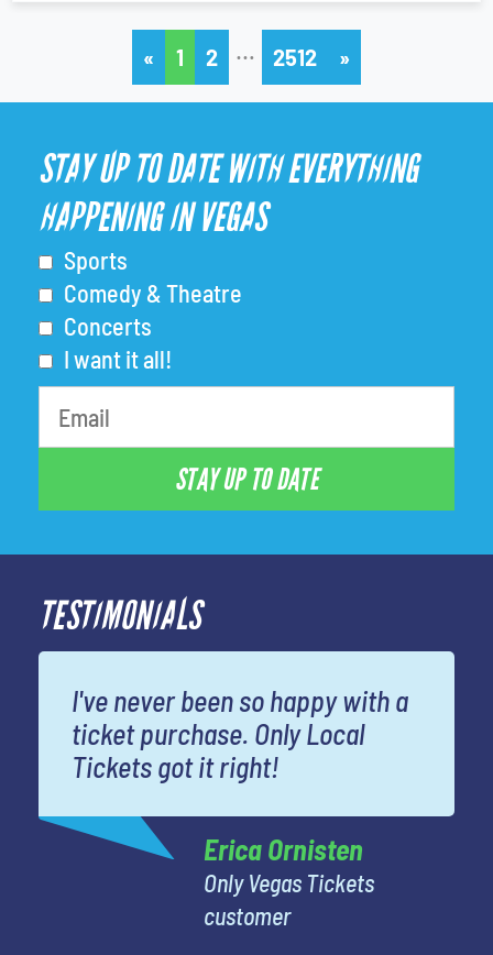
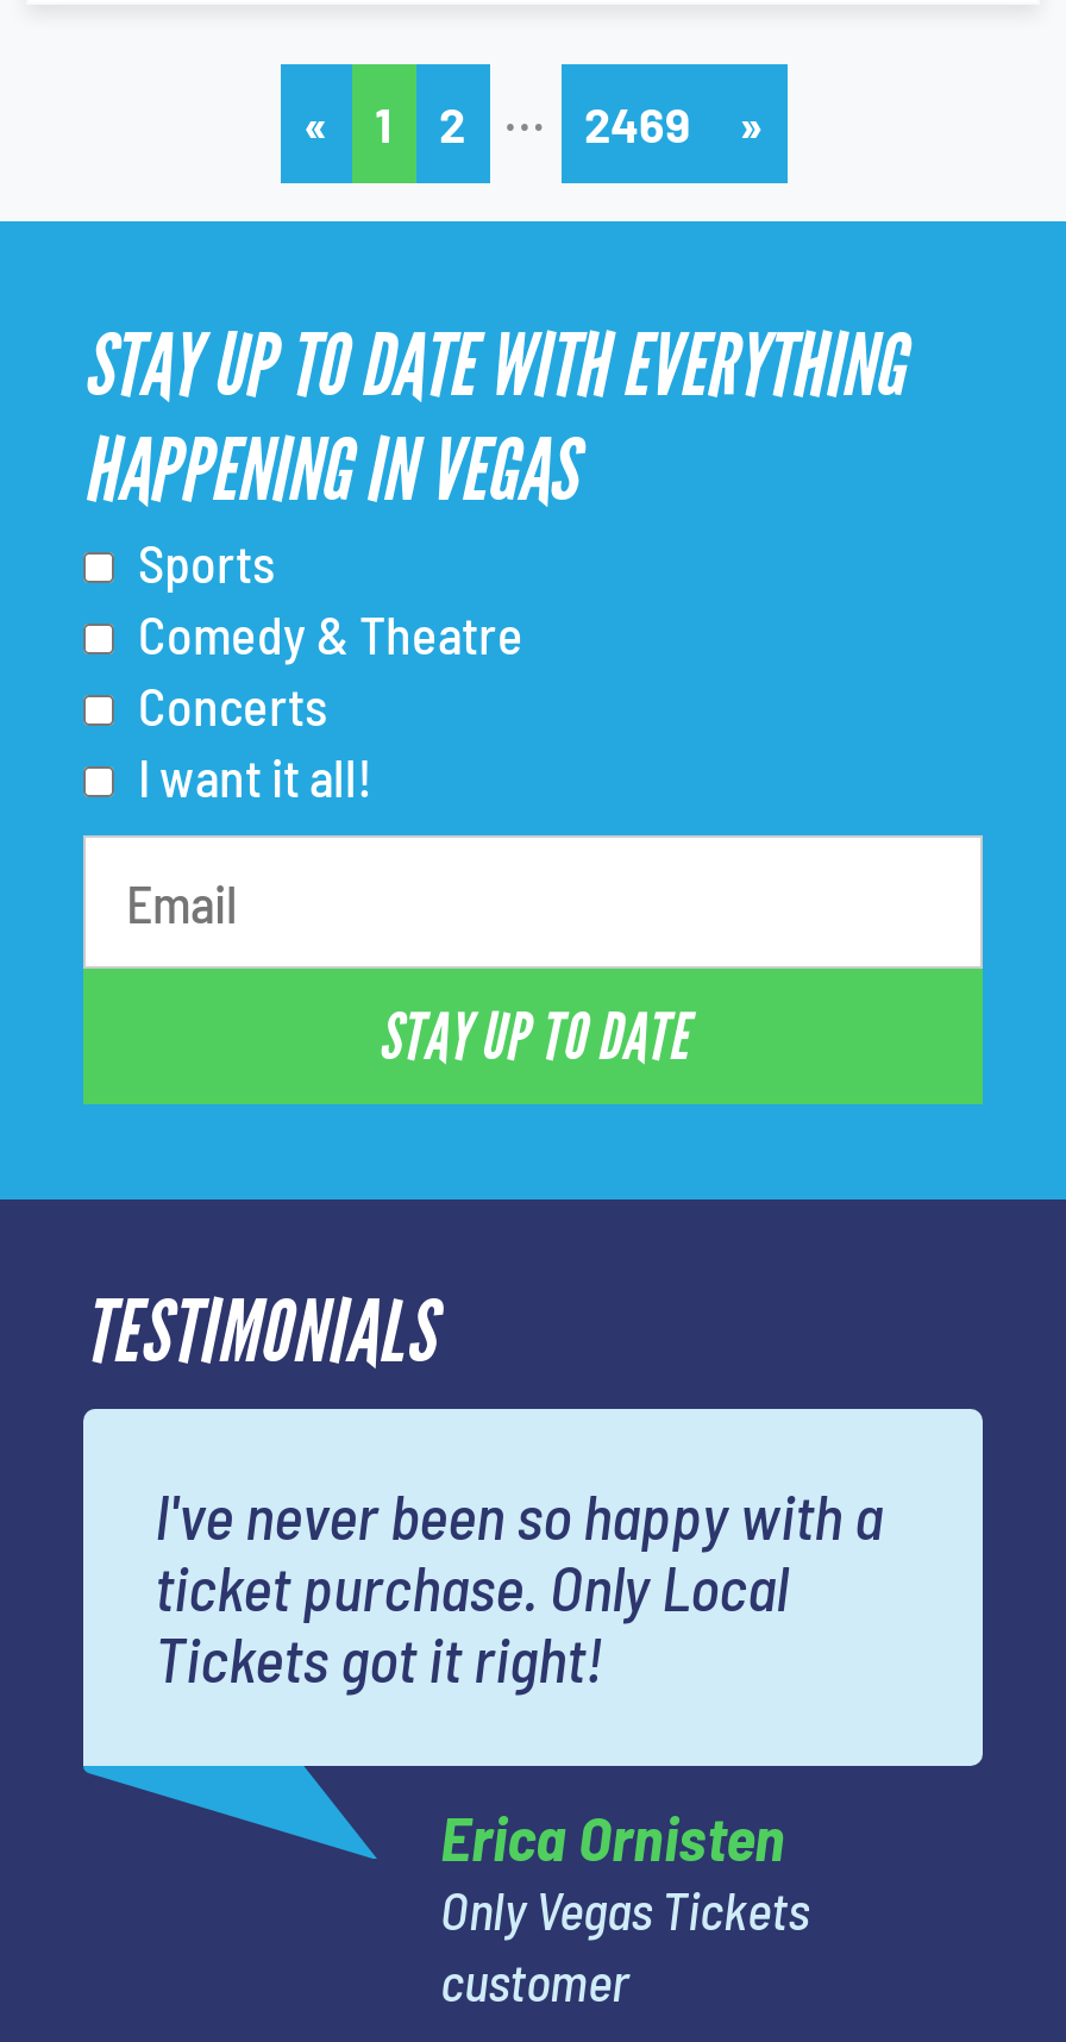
- 2512
+ 2469
